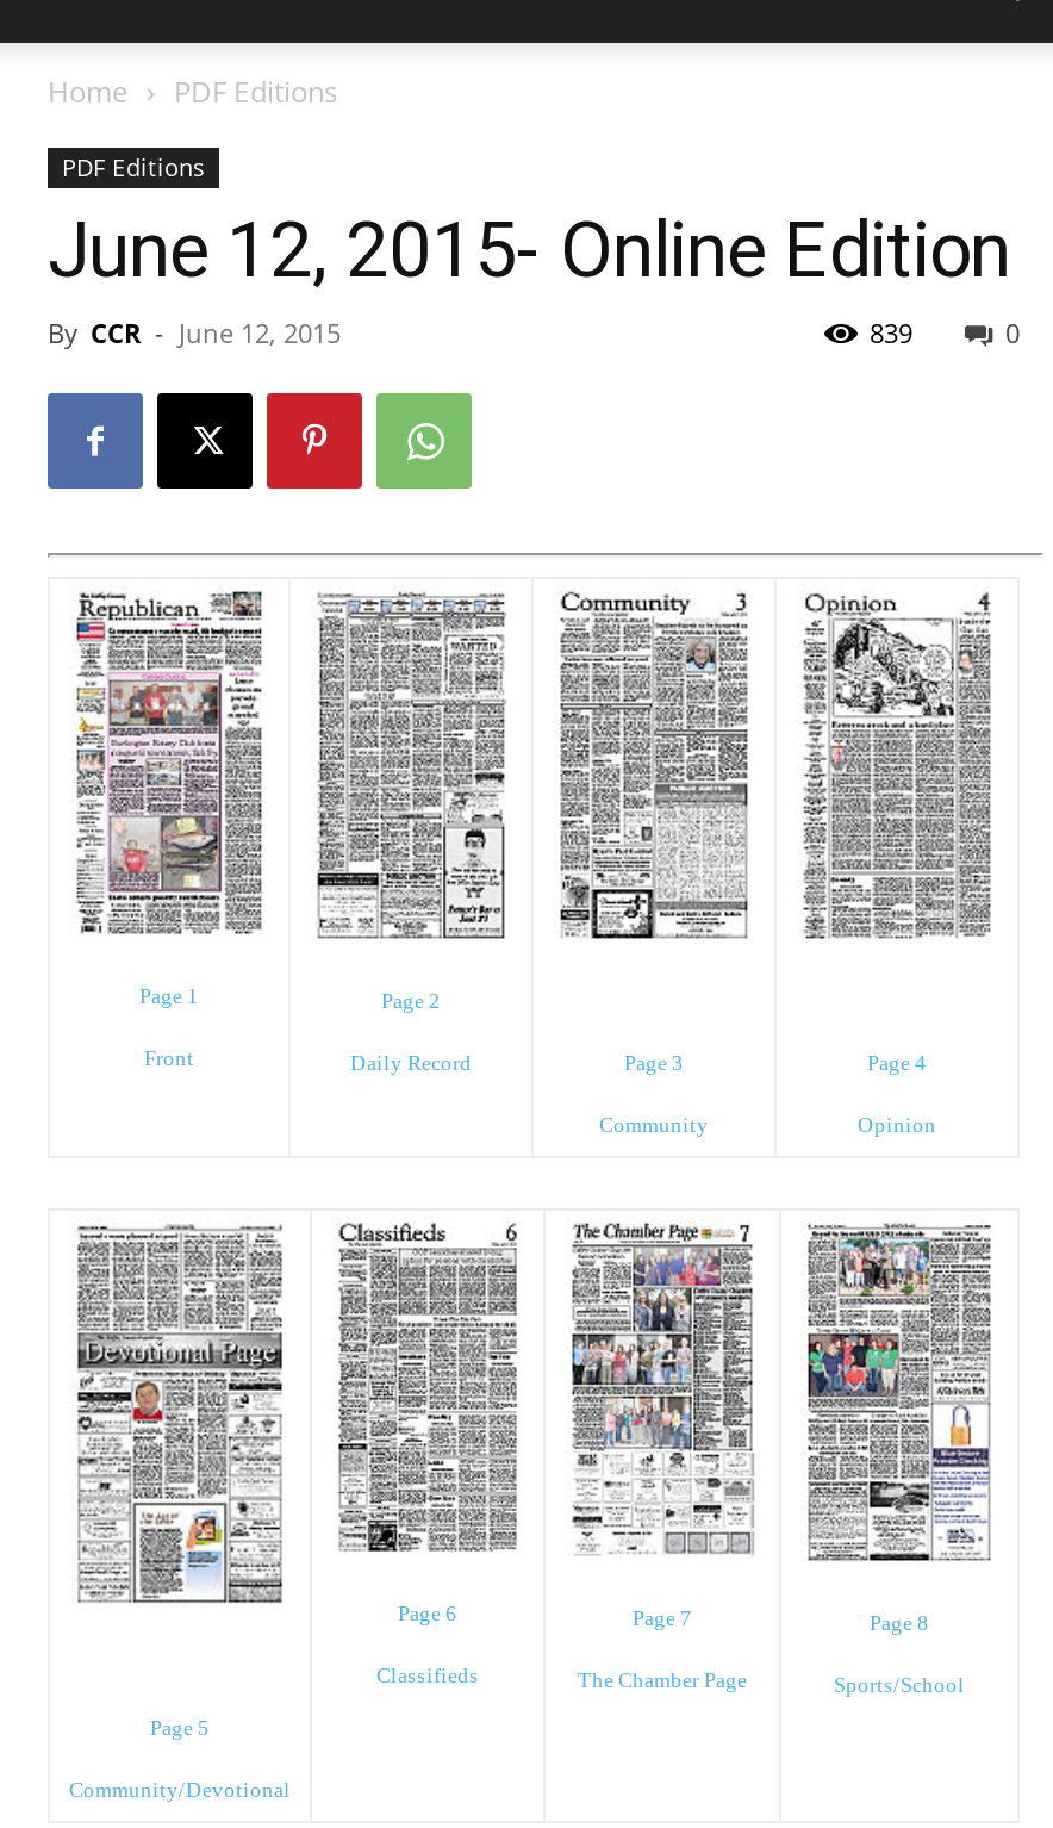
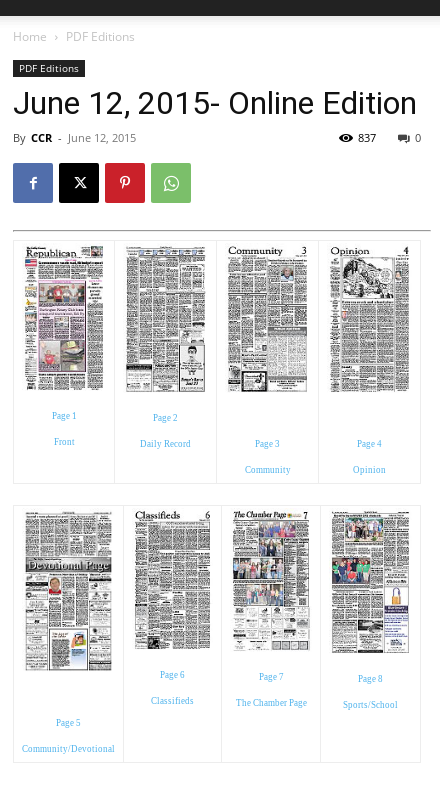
- 839
+ 837
